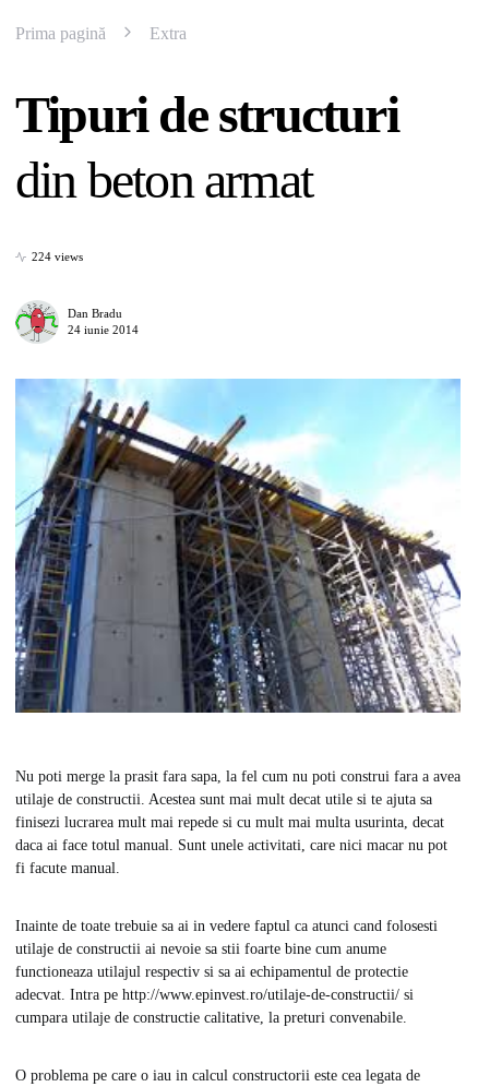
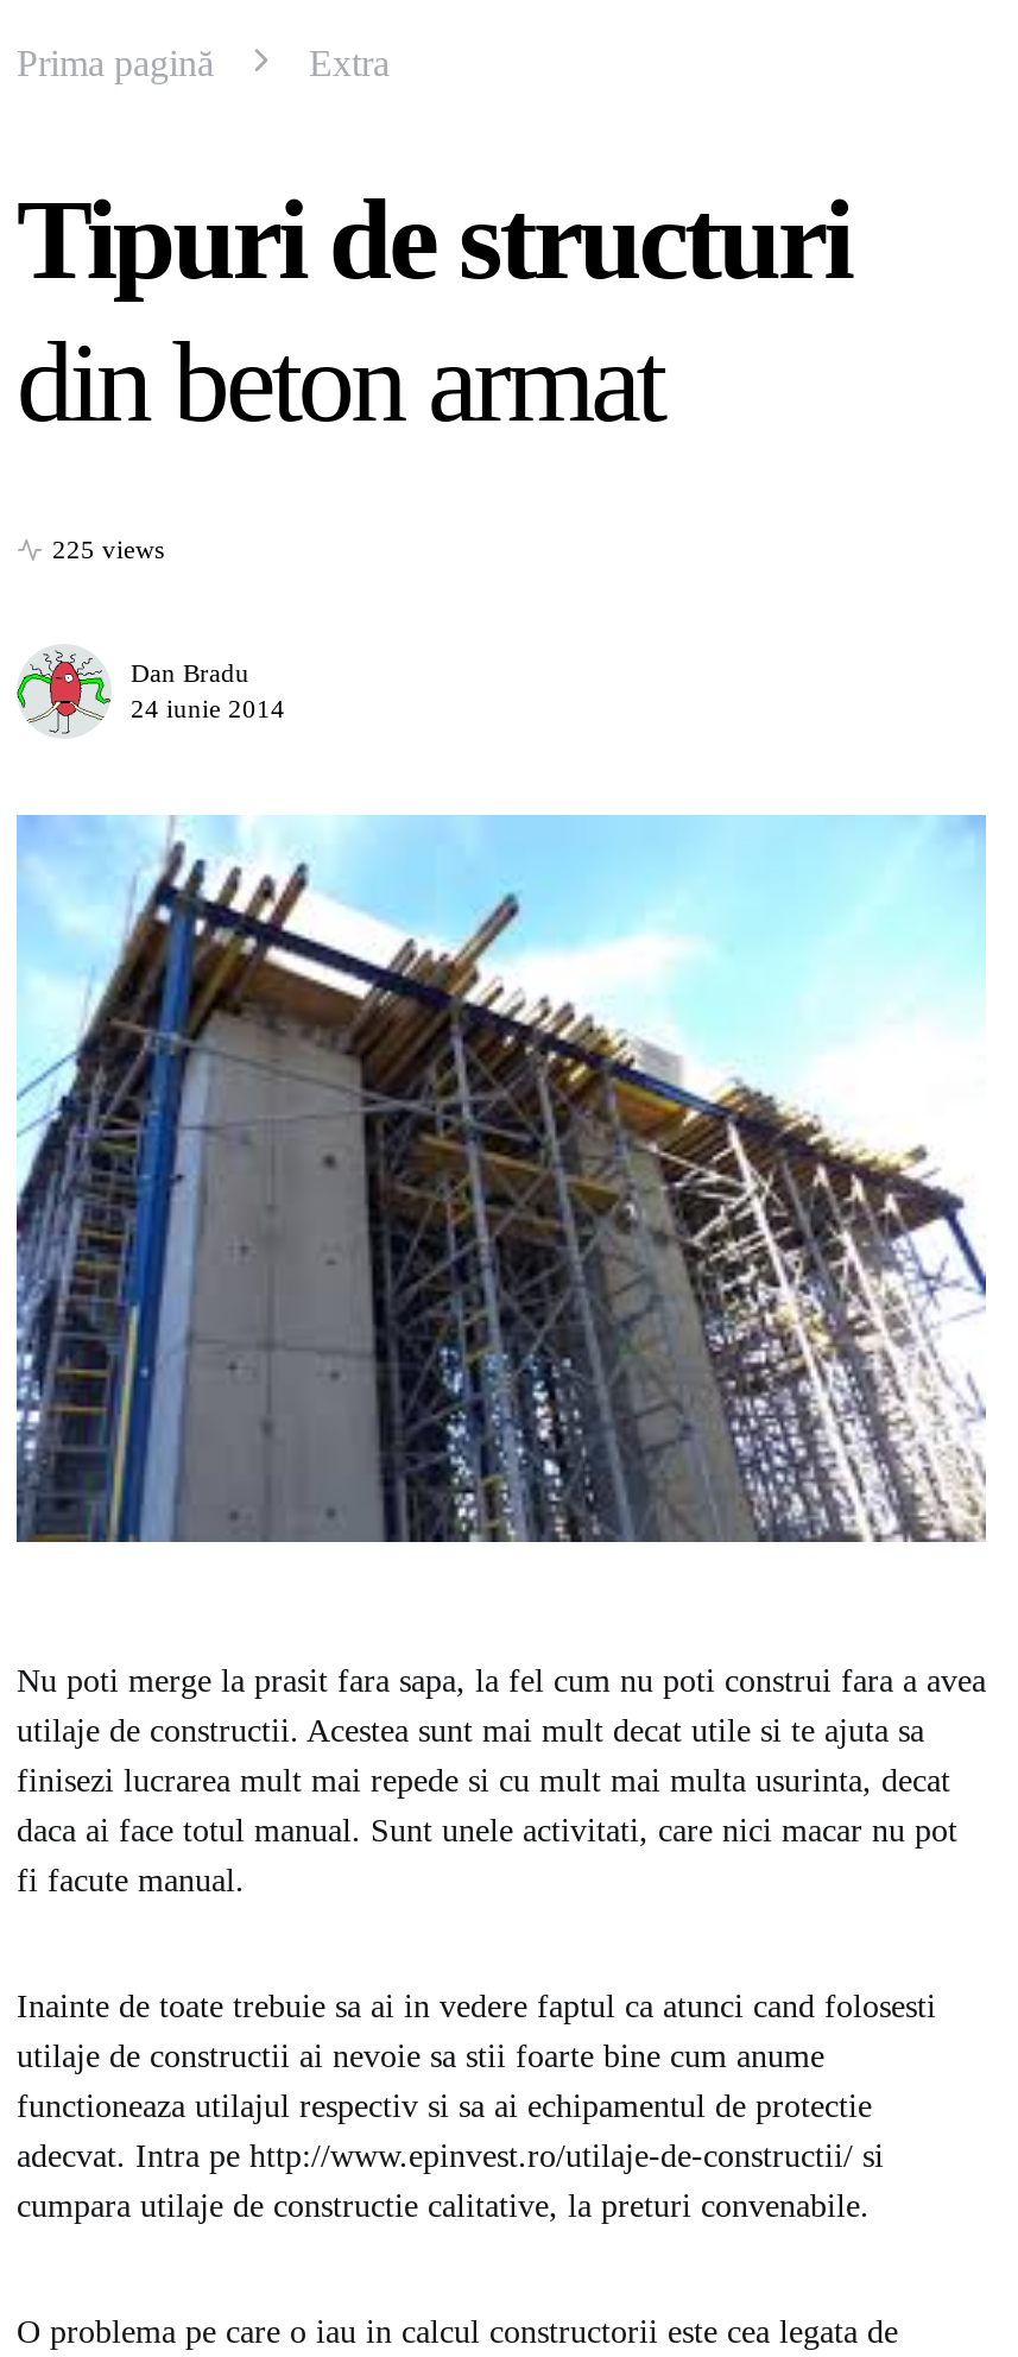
- 224 views
+ 225 views
